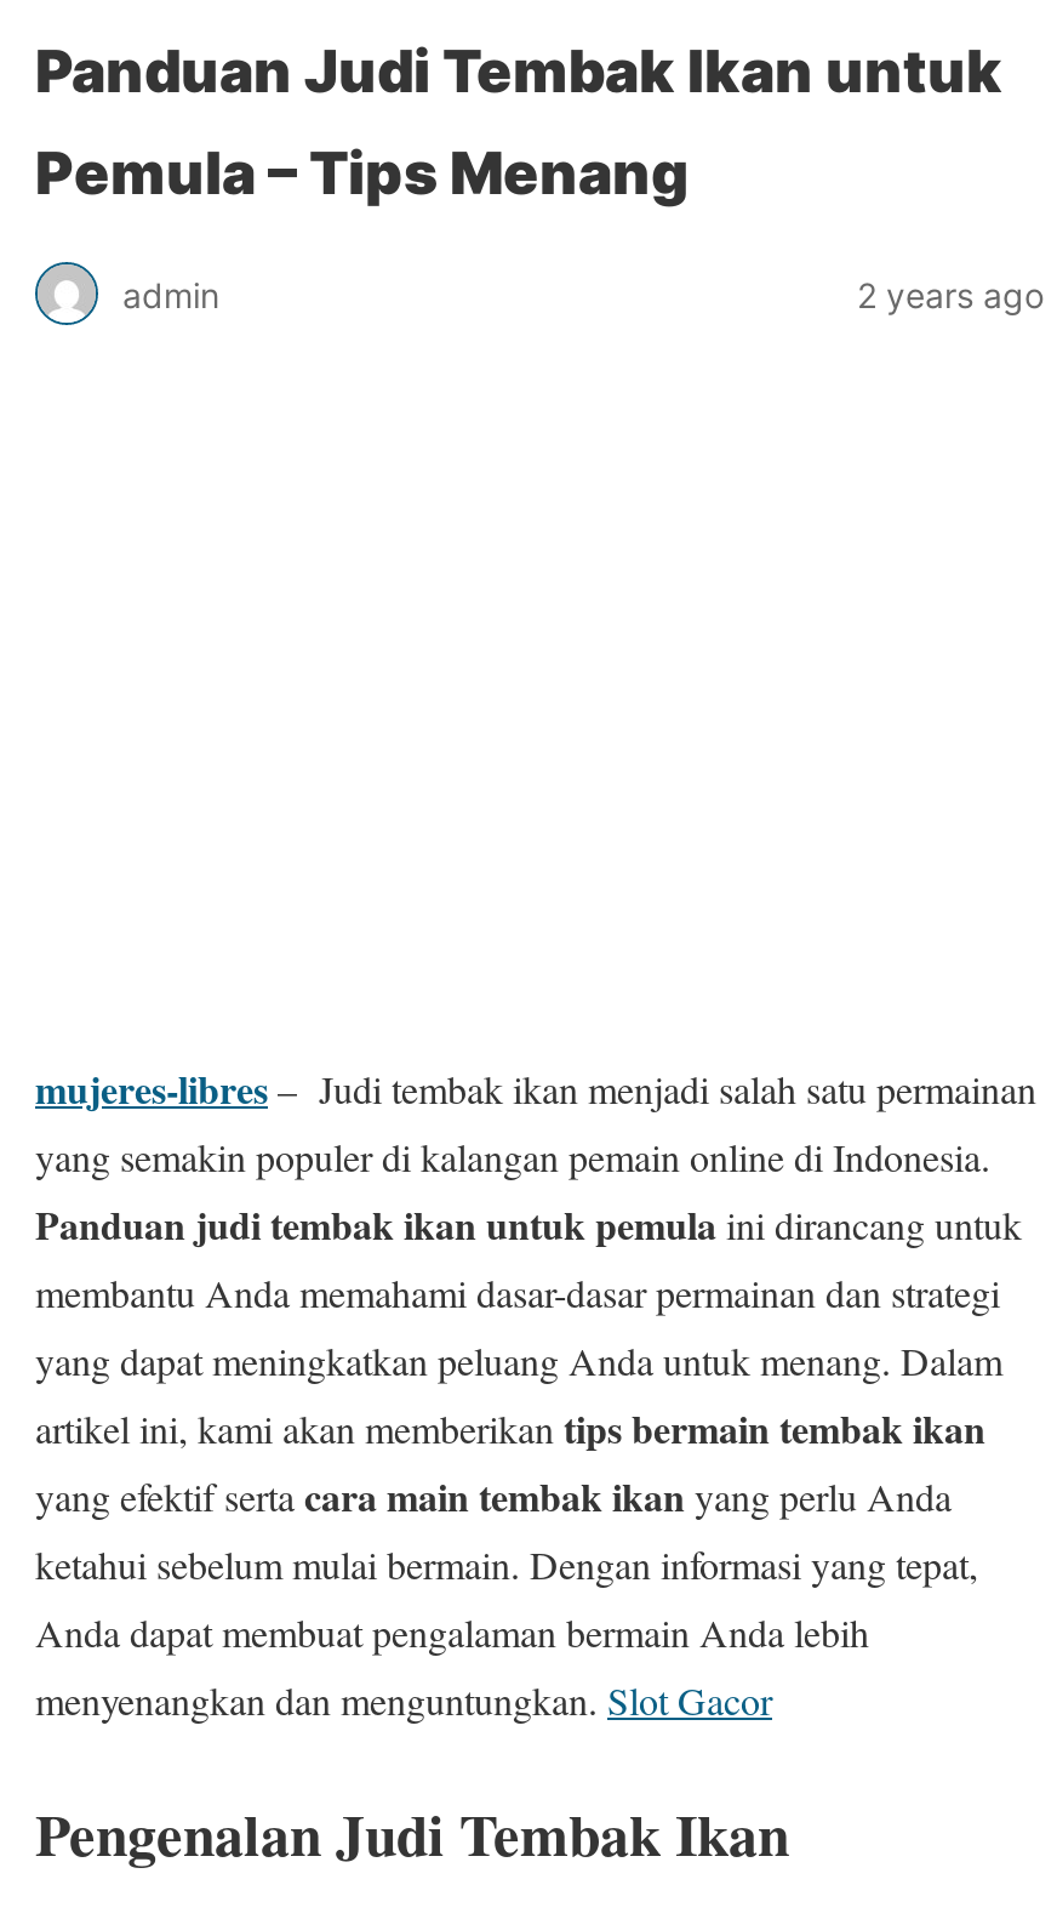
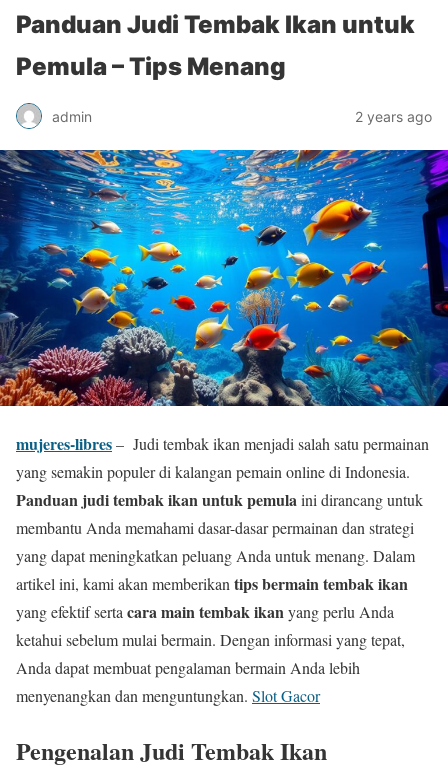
+ [image]
